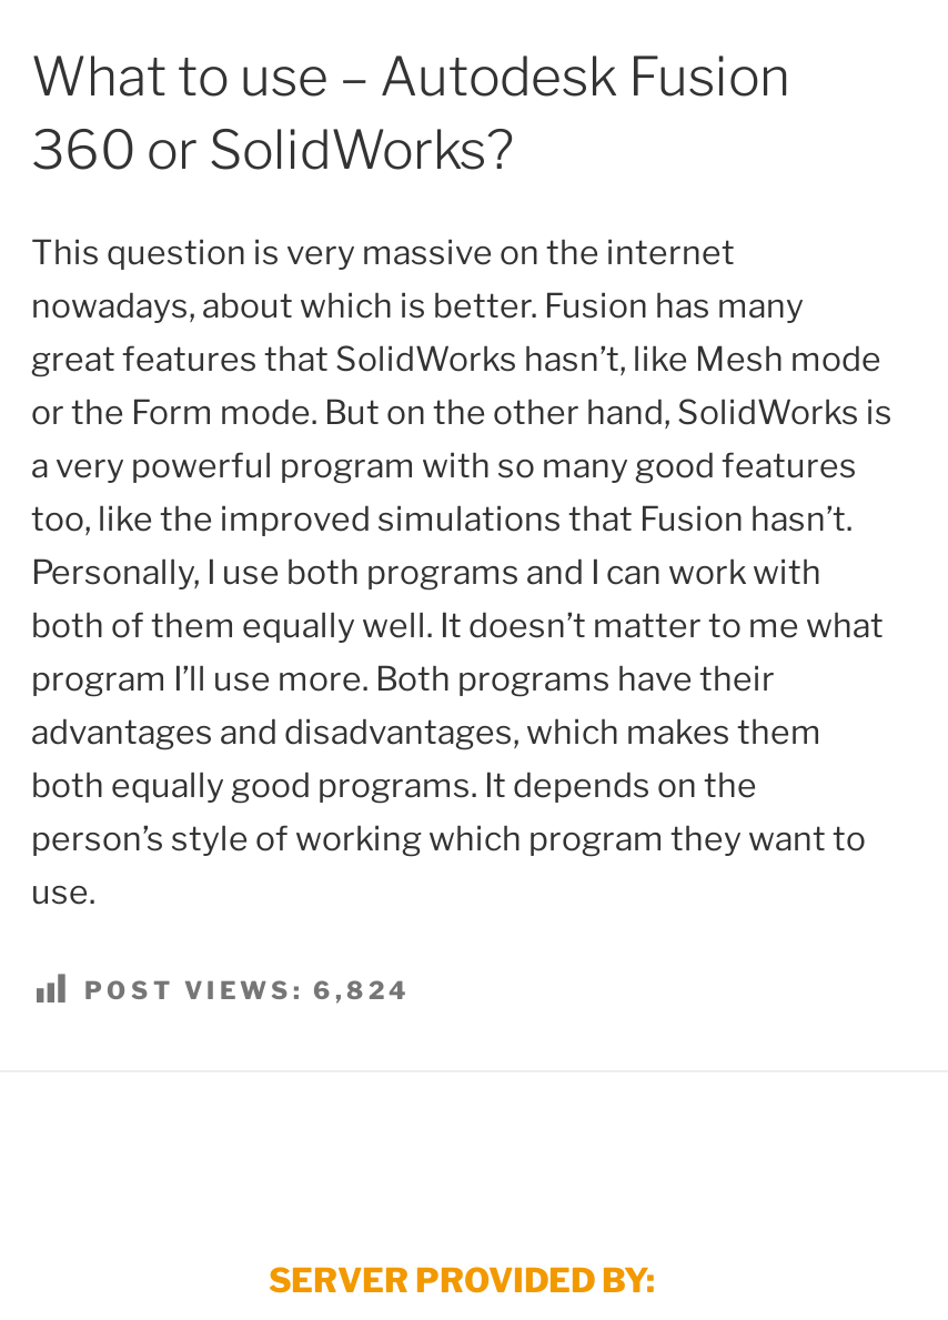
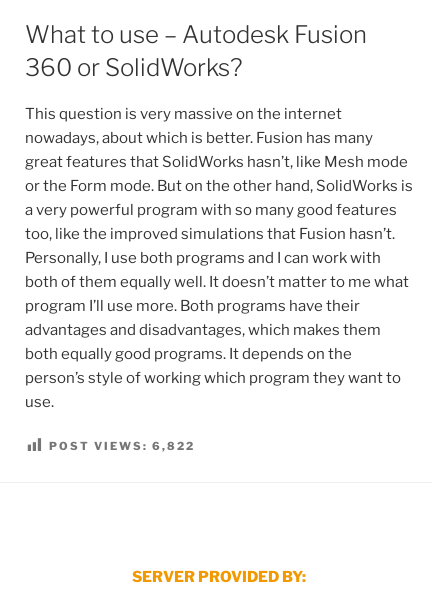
- POST VIEWS: 6,824
+ POST VIEWS: 6,822
